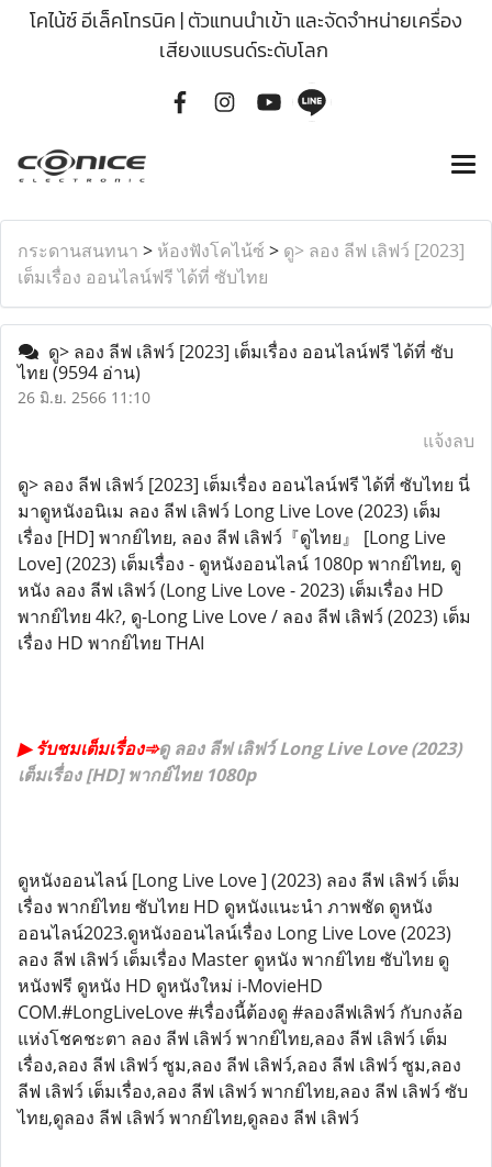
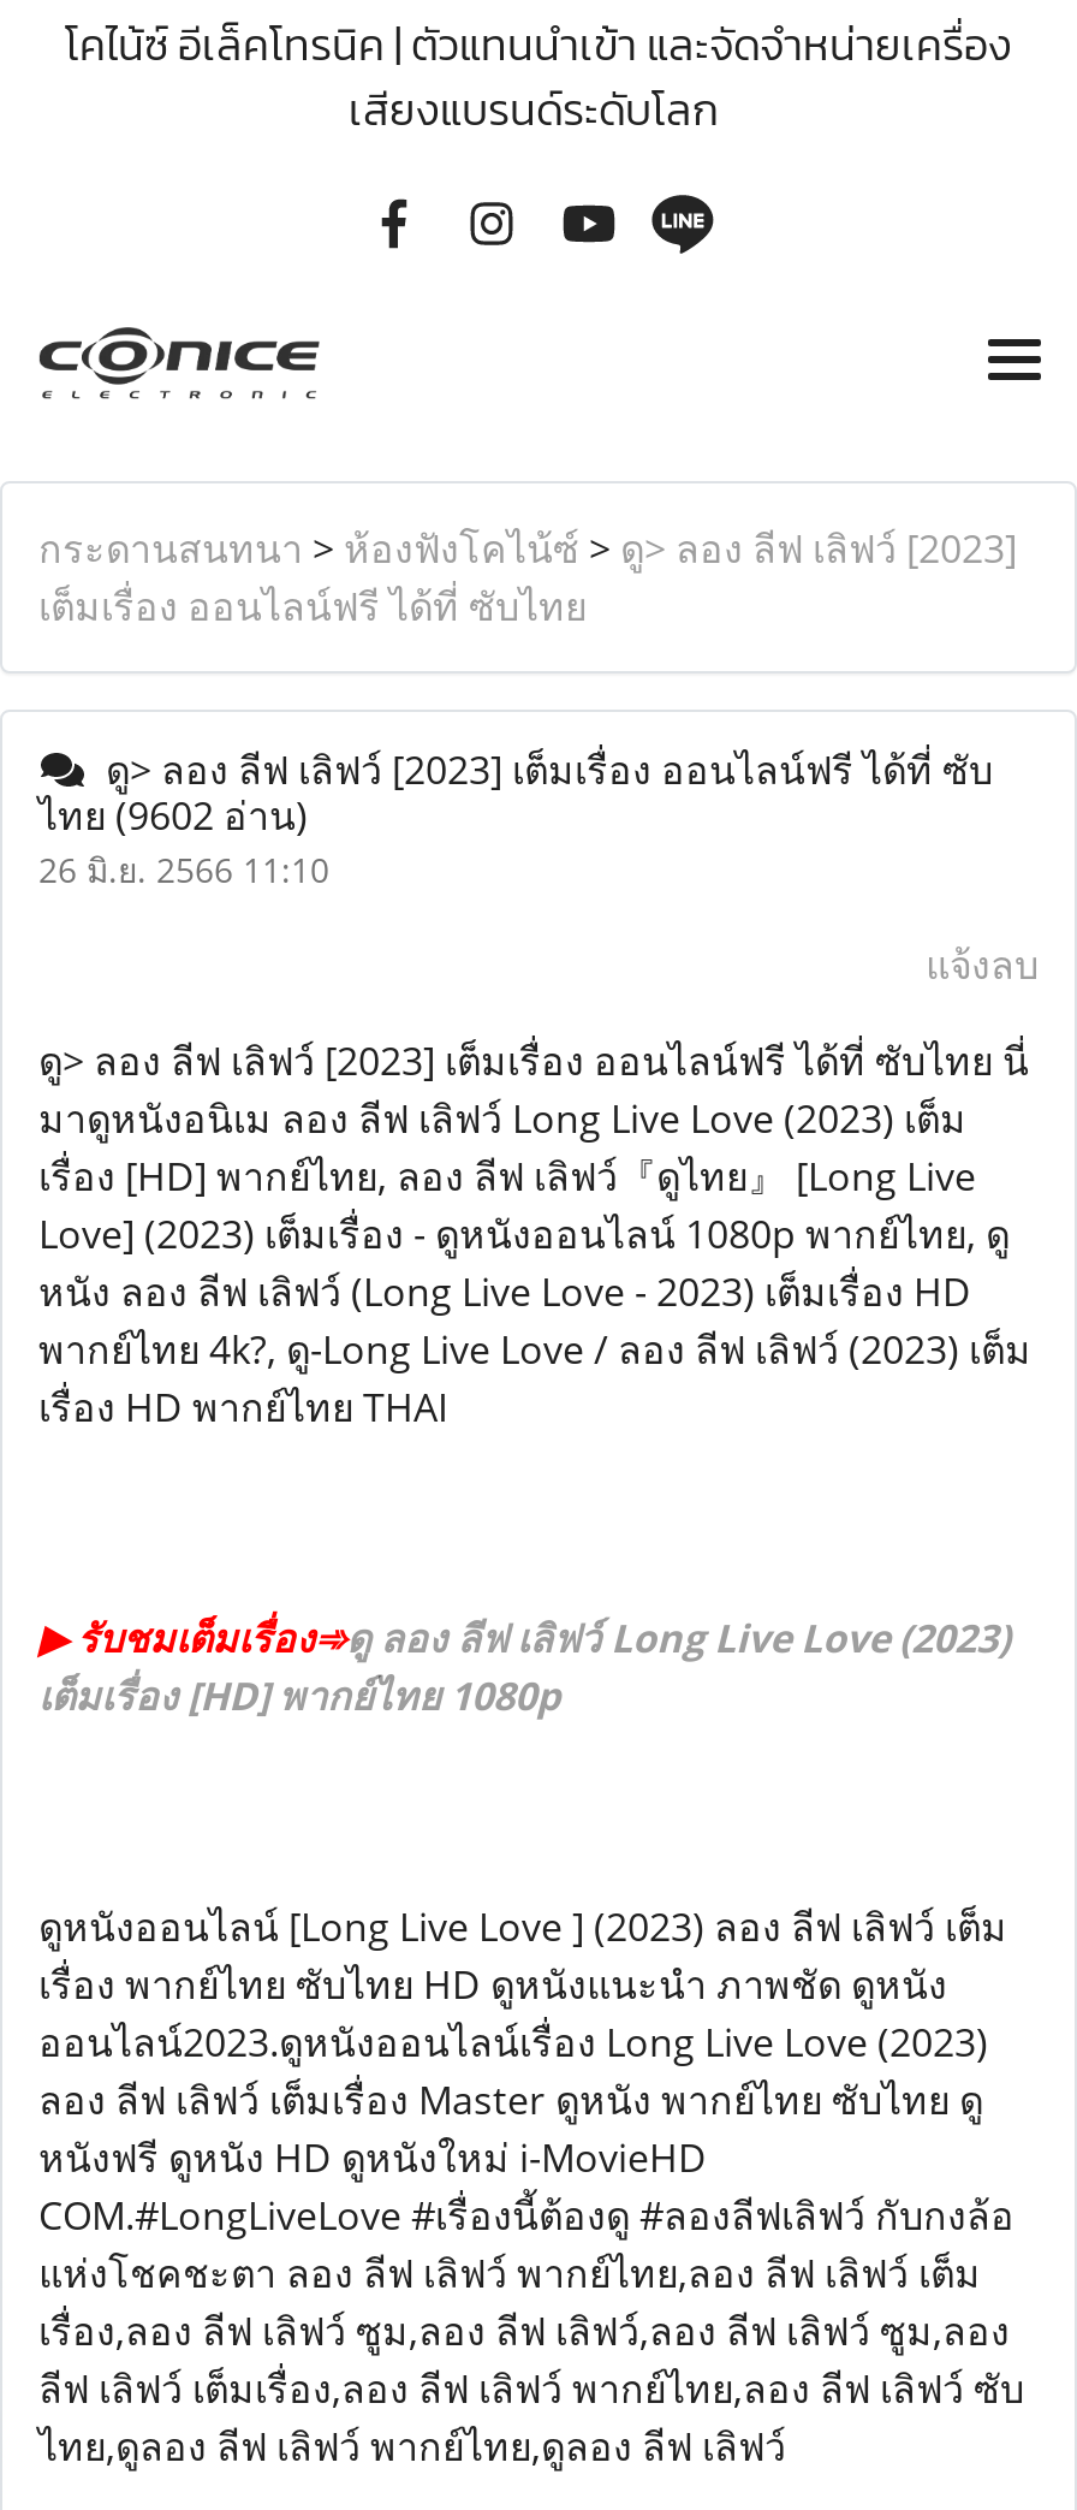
- ไทย(9594 อ่าน)
+ ไทย(9602 อ่าน)
